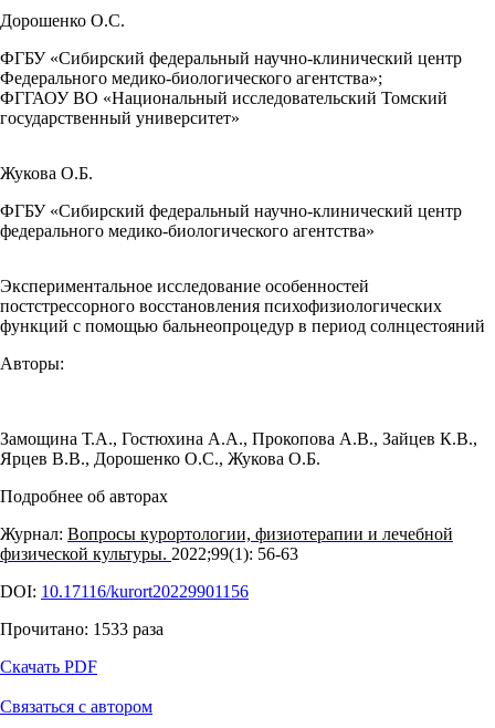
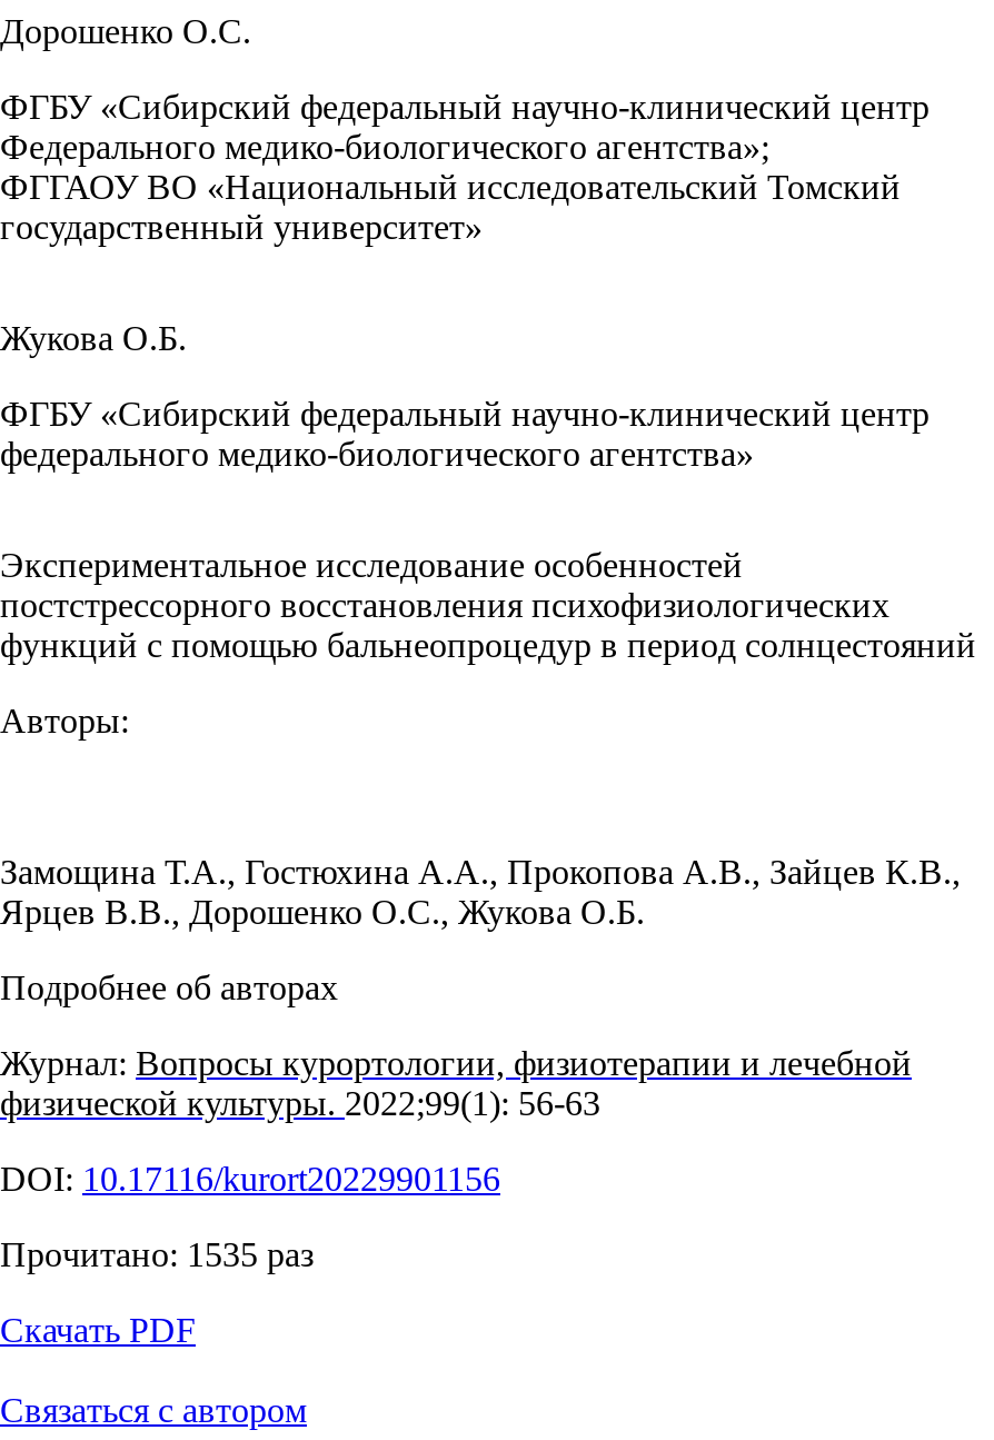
- Прочитано: 1533 раза
+ Прочитано: 1535 раз
